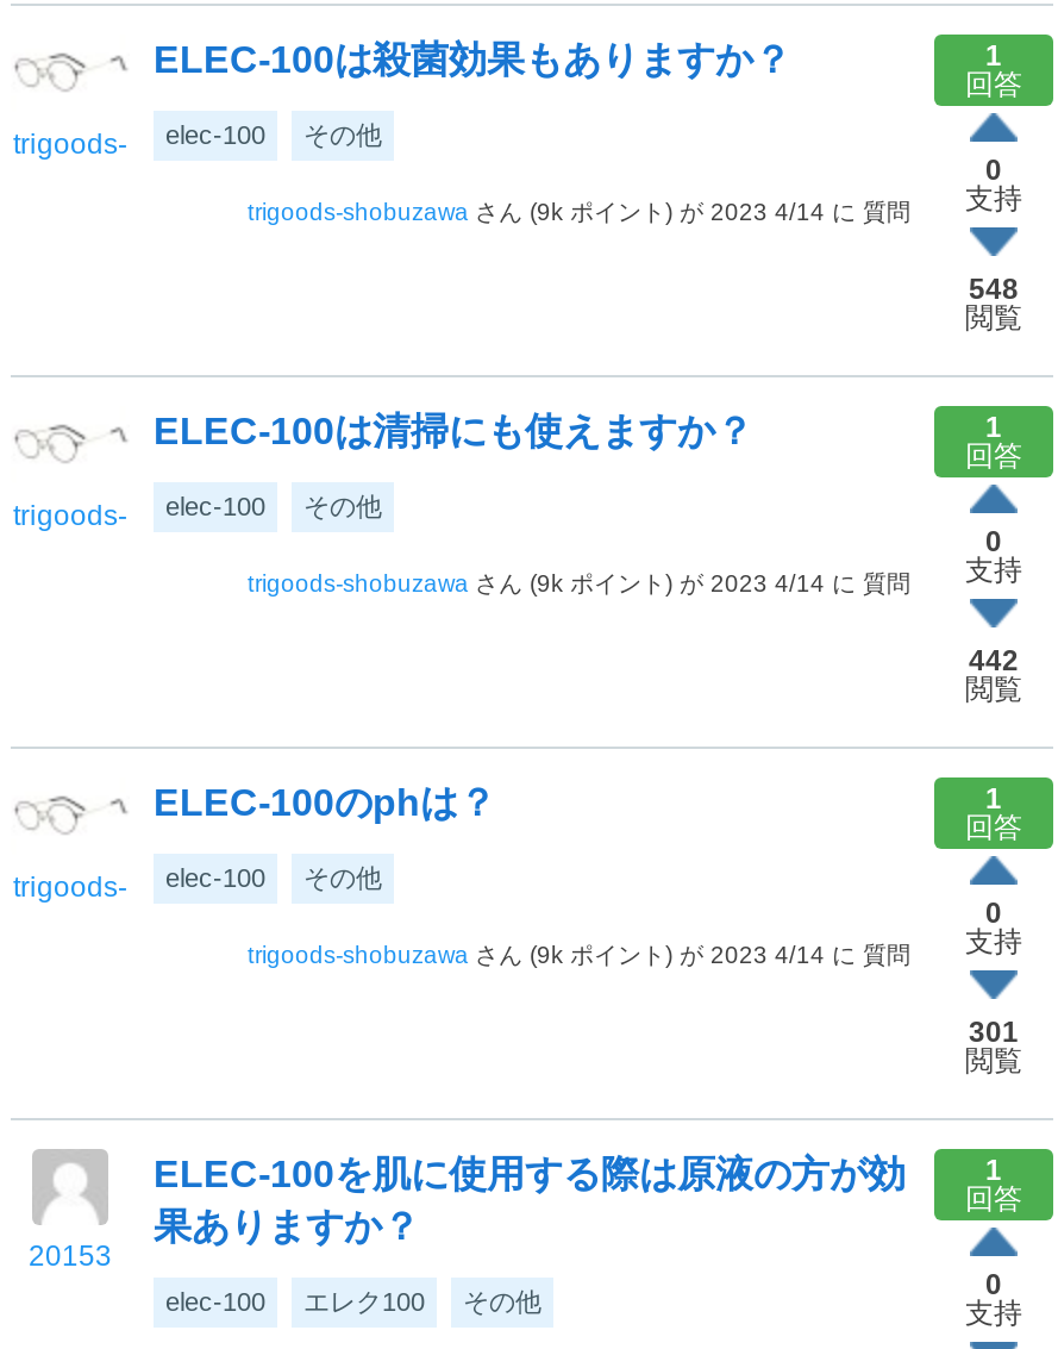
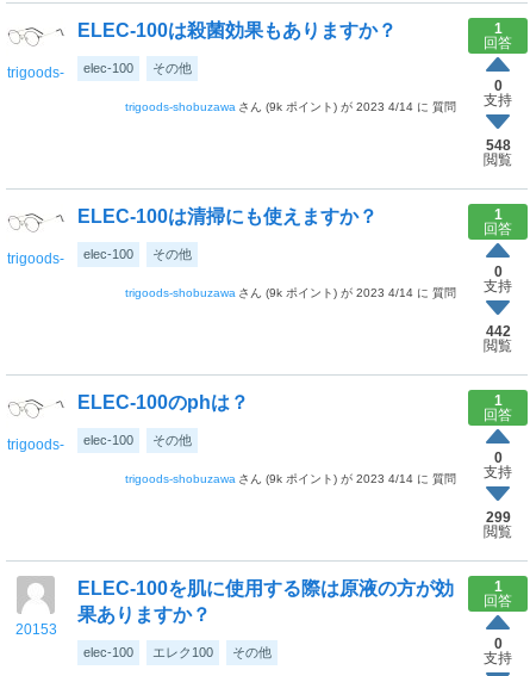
- 301
+ 299
